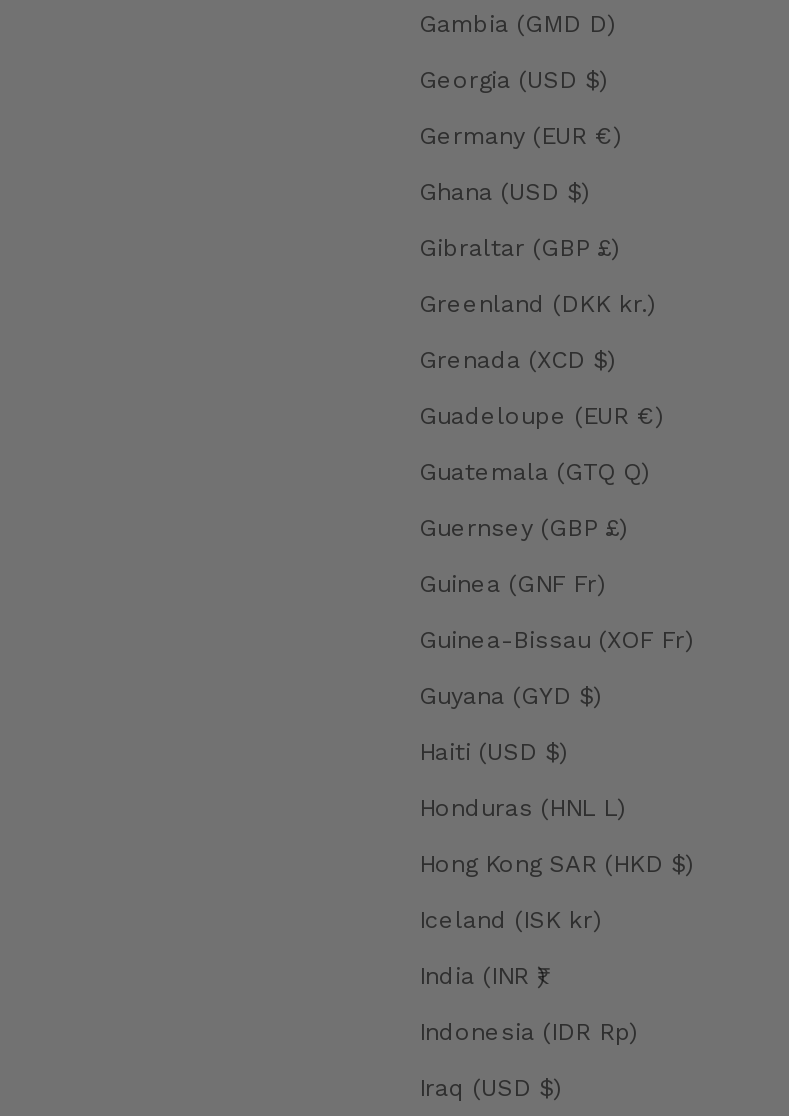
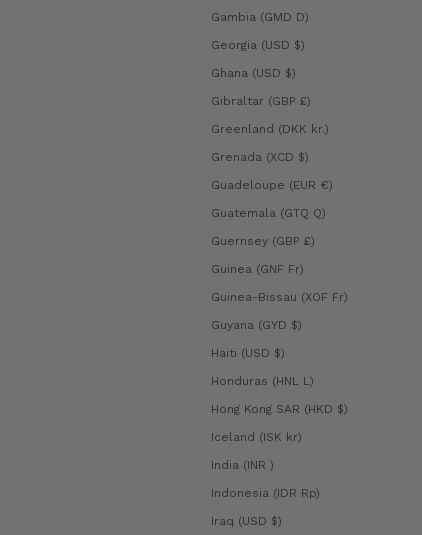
- Germany (EUR €)
